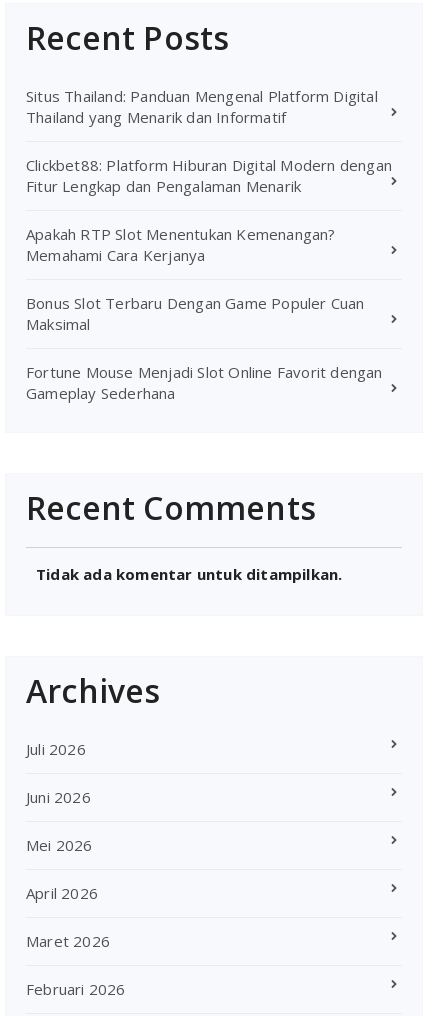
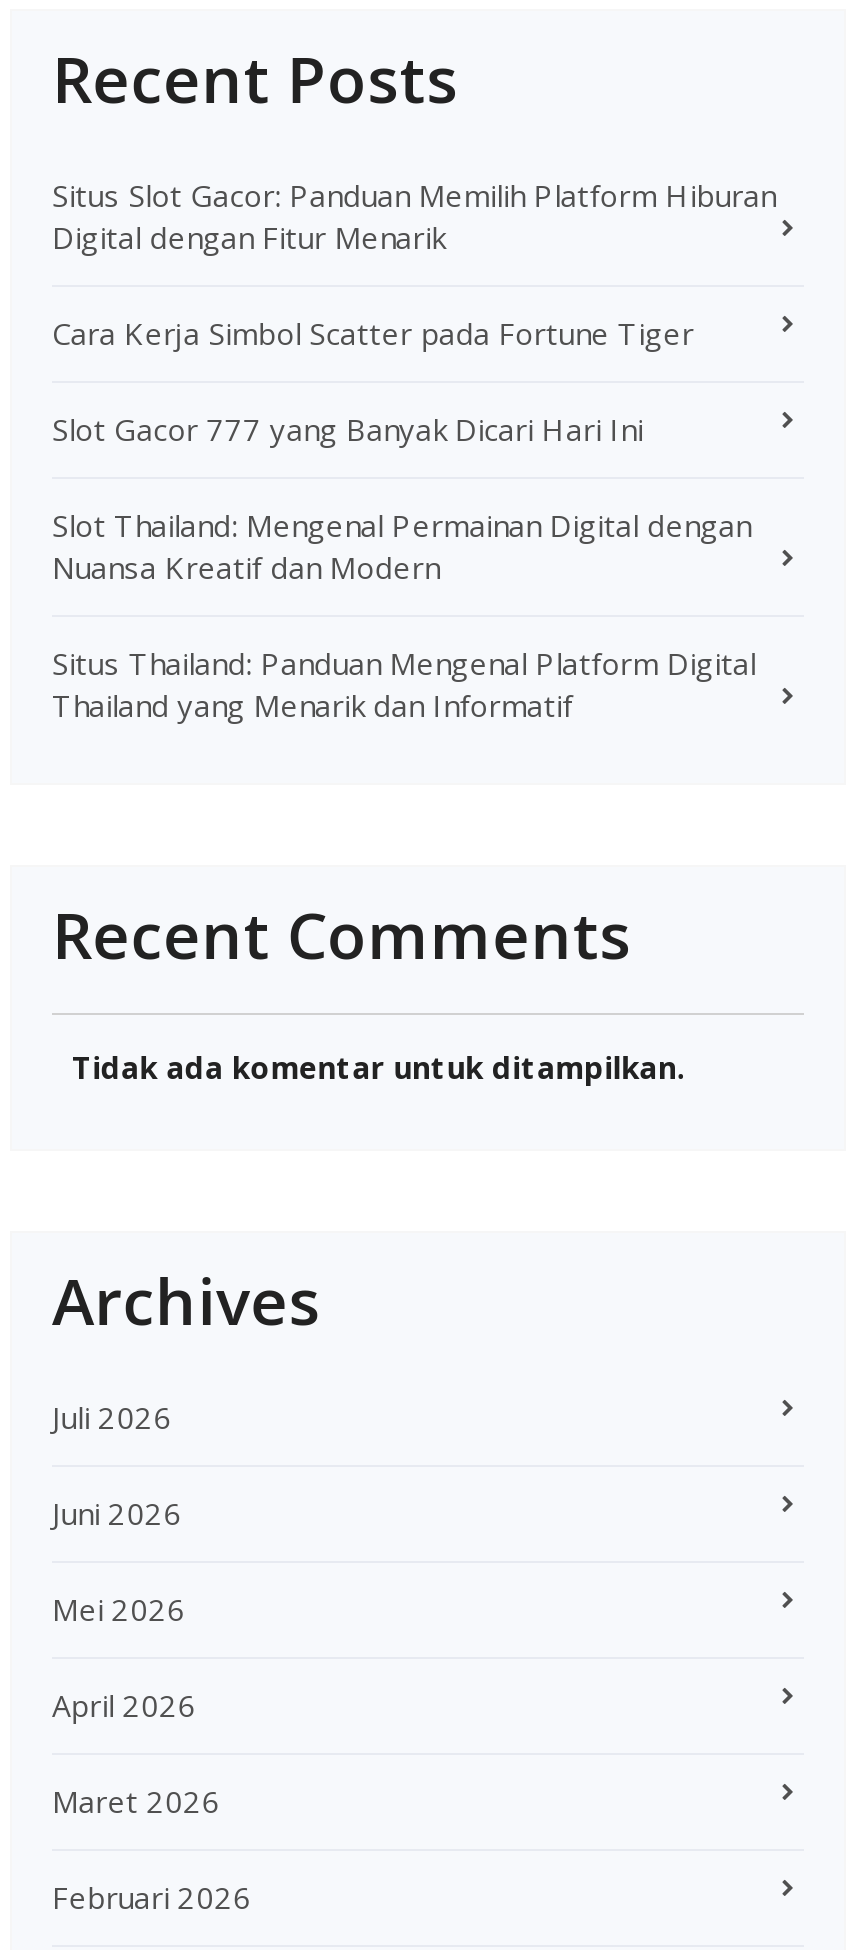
+ Situs Slot Gacor: Panduan Memilih Platform Hiburan
+ Digital dengan Fitur Menarik
+ Cara Kerja Simbol Scatter pada Fortune Tiger
+ Slot Gacor 777 yang Banyak Dicari Hari Ini
+ Slot Thailand: Mengenal Permainan Digital dengan
+ Nuansa Kreatif dan Modern

moved down: Situs Thailand: Panduan Mengenal Platform Digital | Thailand yang Menarik dan Informatif

- Clickbet88: Platform Hiburan Digital Modern dengan
- Fitur Lengkap dan Pengalaman Menarik
- Apakah RTP Slot Menentukan Kemenangan?
- Memahami Cara Kerjanya
- Bonus Slot Terbaru Dengan Game Populer Cuan
- Maksimal
- Fortune Mouse Menjadi Slot Online Favorit dengan
- Gameplay Sederhana
